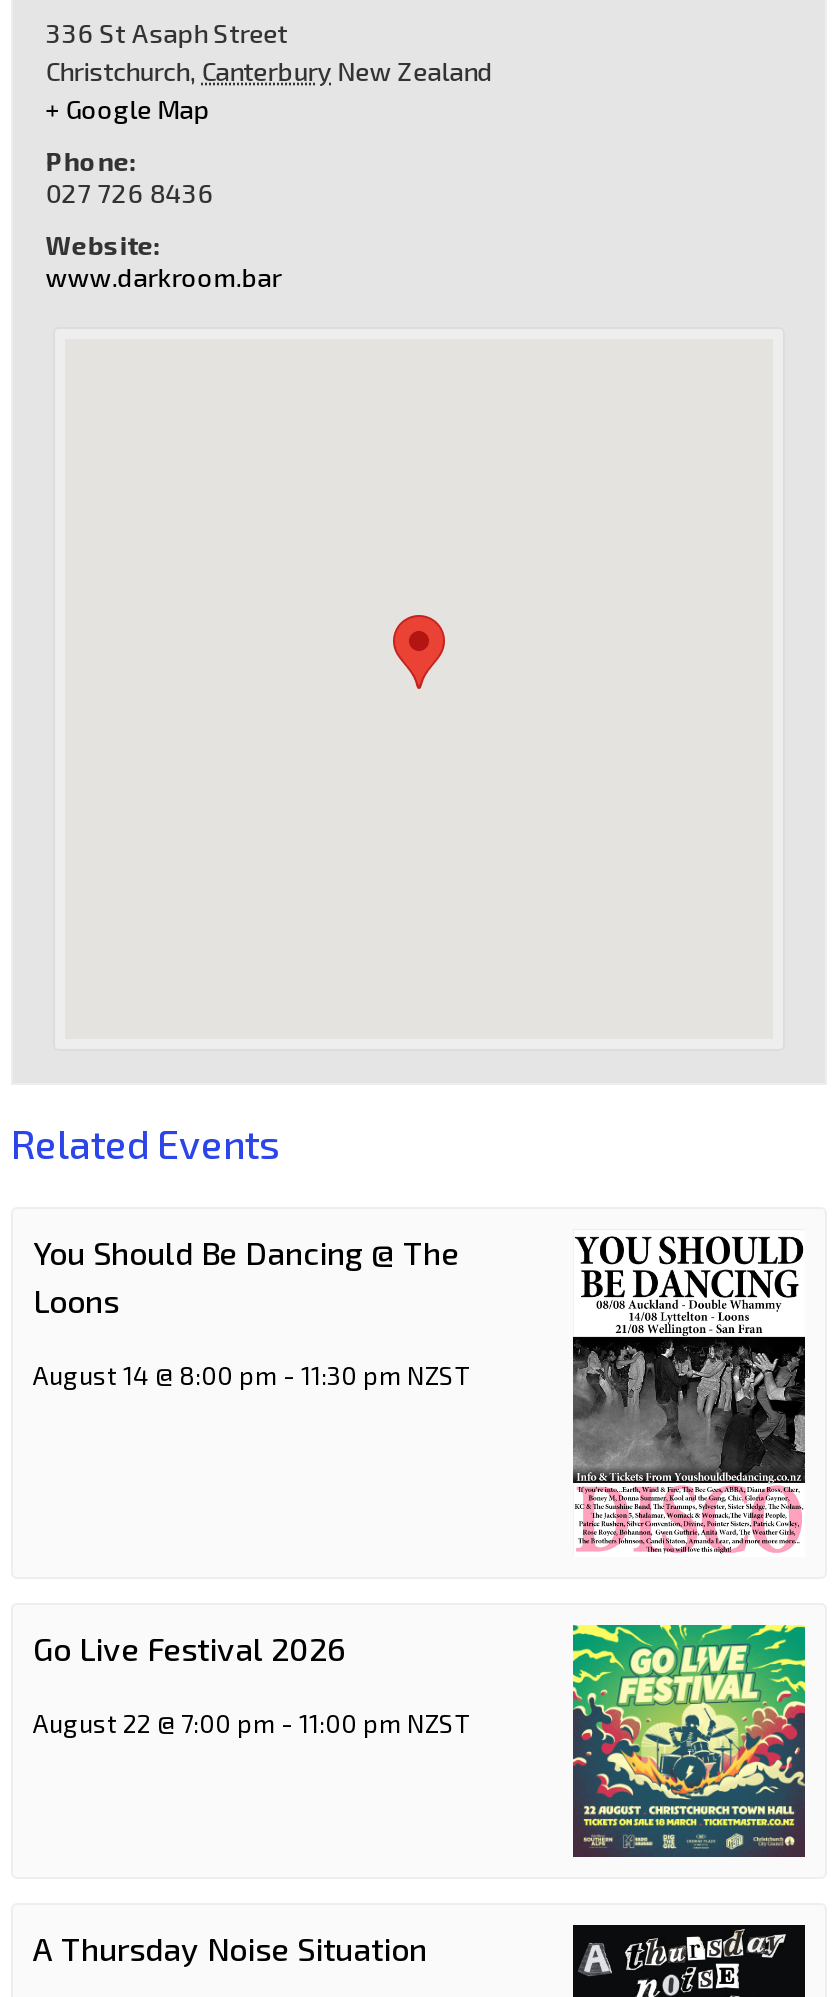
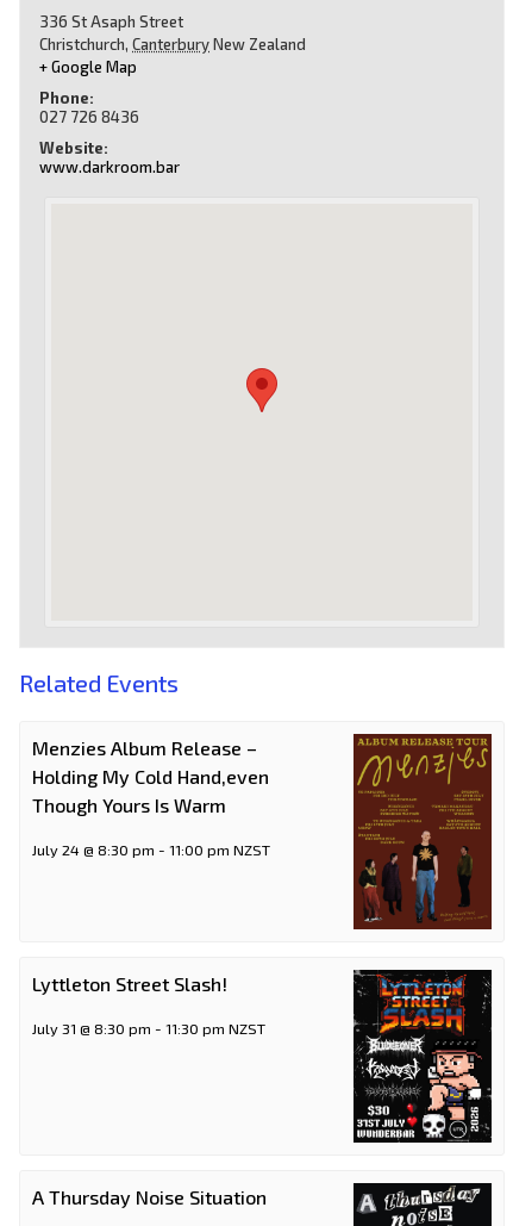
- You Should Be Dancing @ The
- Loons
+ Menzies Album Release –
+ Holding My Cold Hand,even
+ Though Yours Is Warm

- [image]
+ [image]

- August 14 @ 8:00 pm - 11:30 pm NZST
+ July 24 @ 8:30 pm - 11:00 pm NZST

- Go Live Festival 2026
+ Lyttleton Street Slash!

- [image]
+ [image]

- August 22 @ 7:00 pm - 11:00 pm NZST
+ July 31 @ 8:30 pm - 11:30 pm NZST
